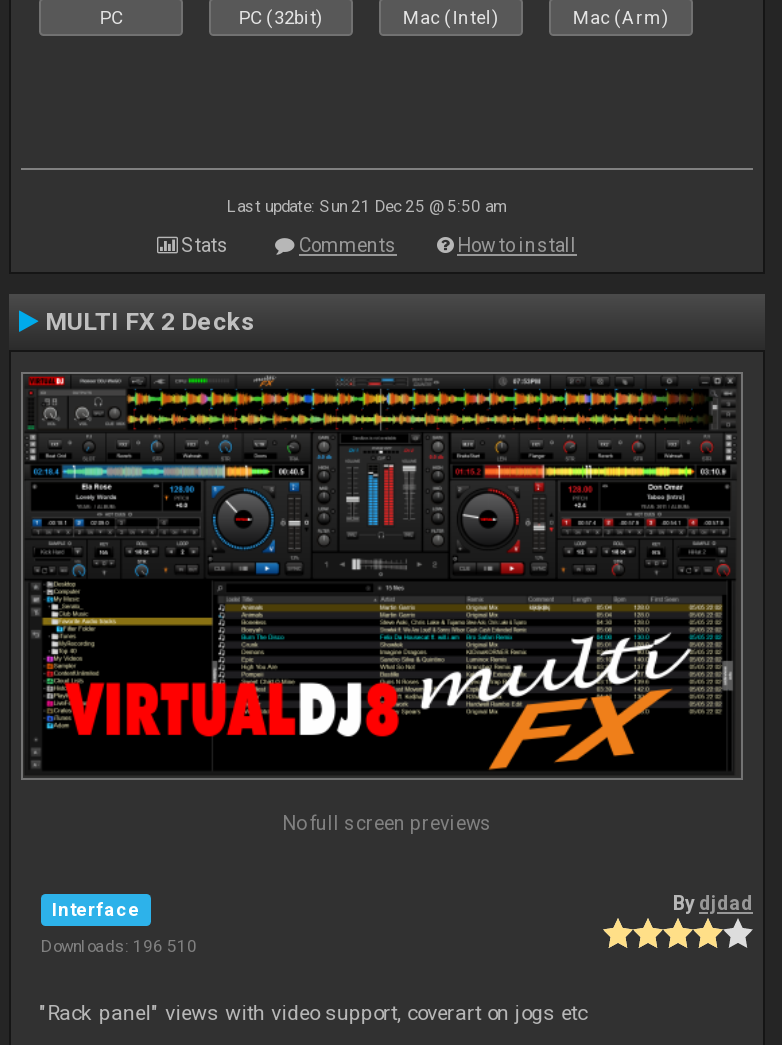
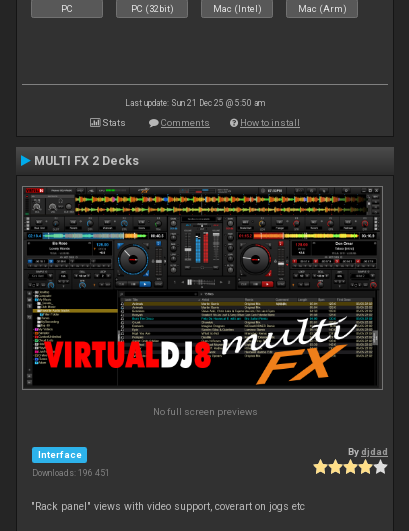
- Downloads: 196 510
+ Downloads: 196 451
